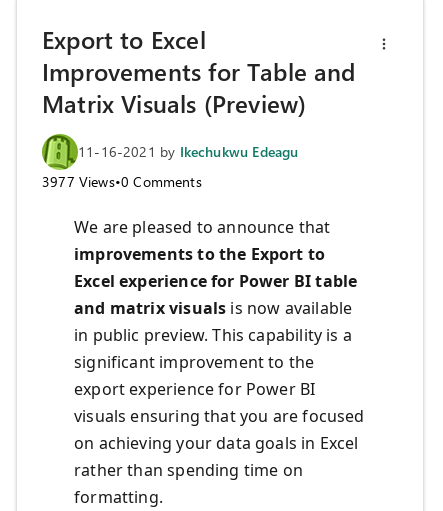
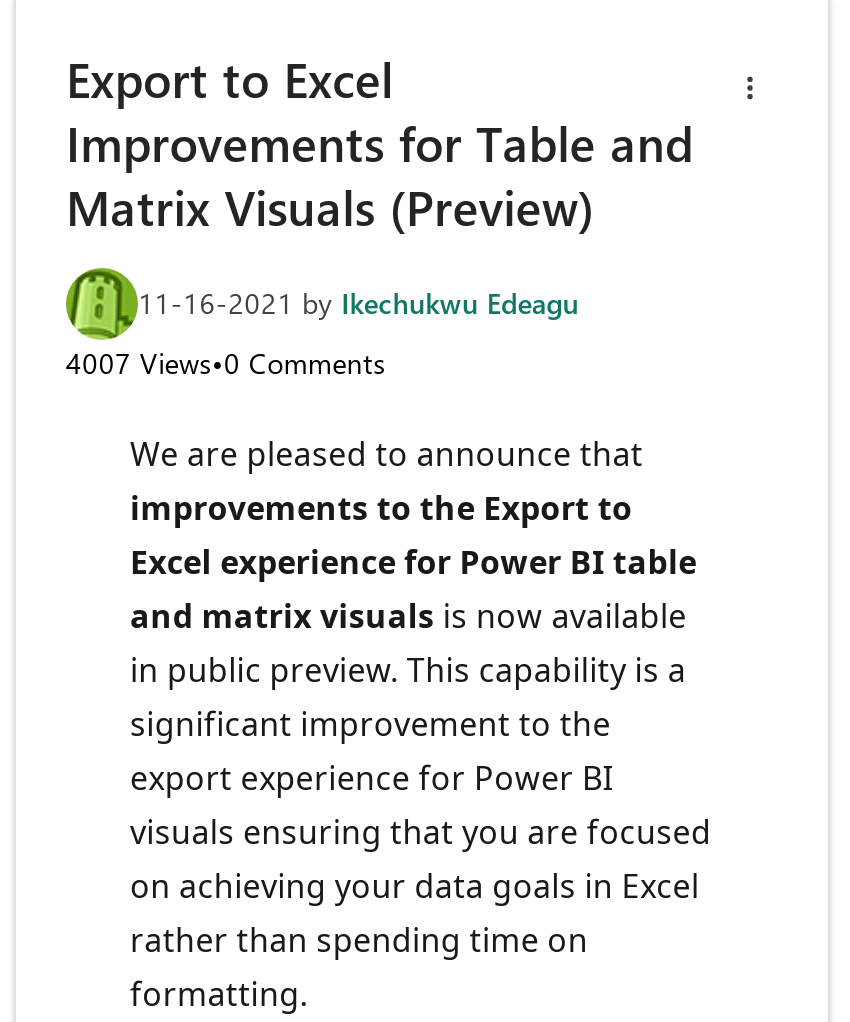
- 3977 Views•0 Comments
+ 4007 Views•0 Comments
